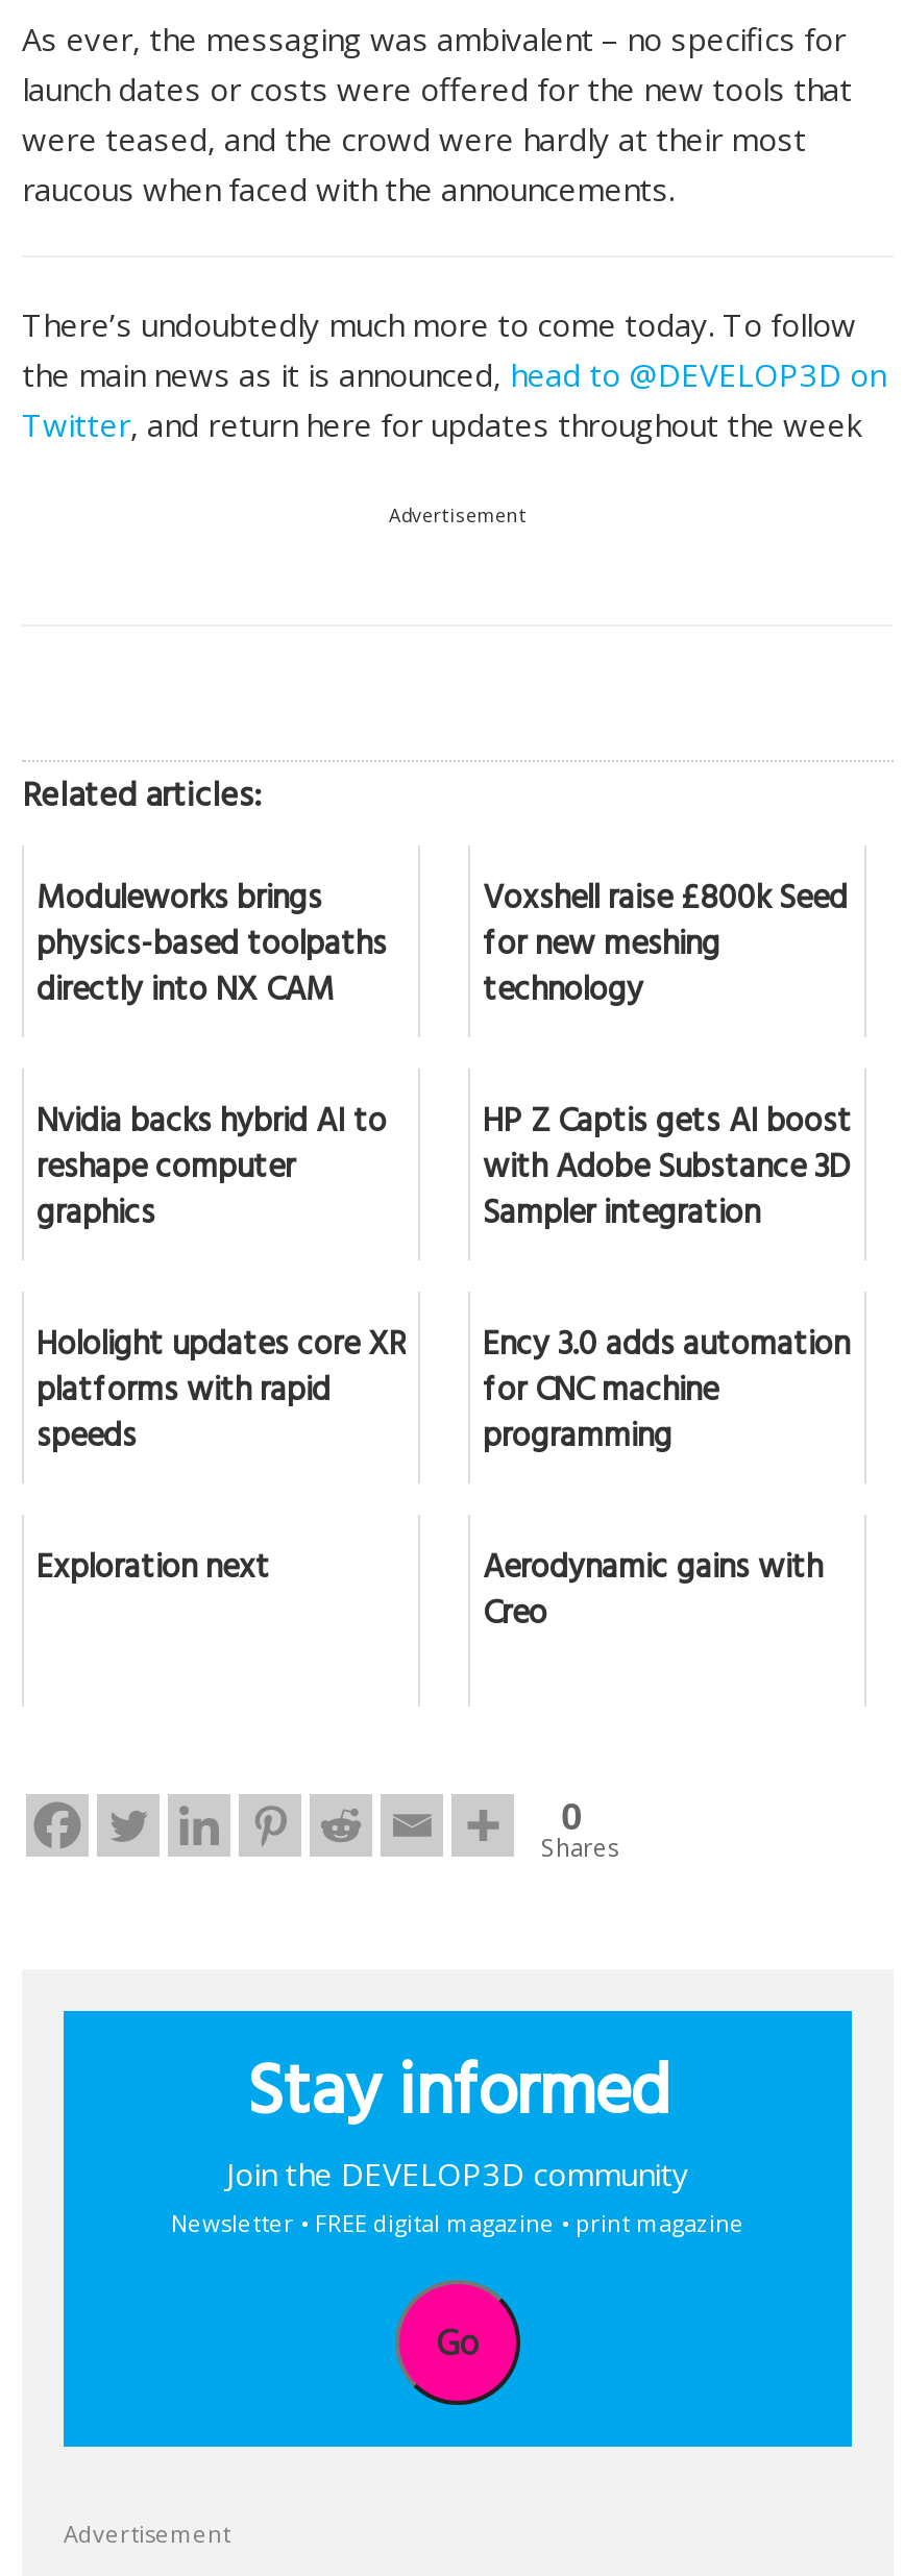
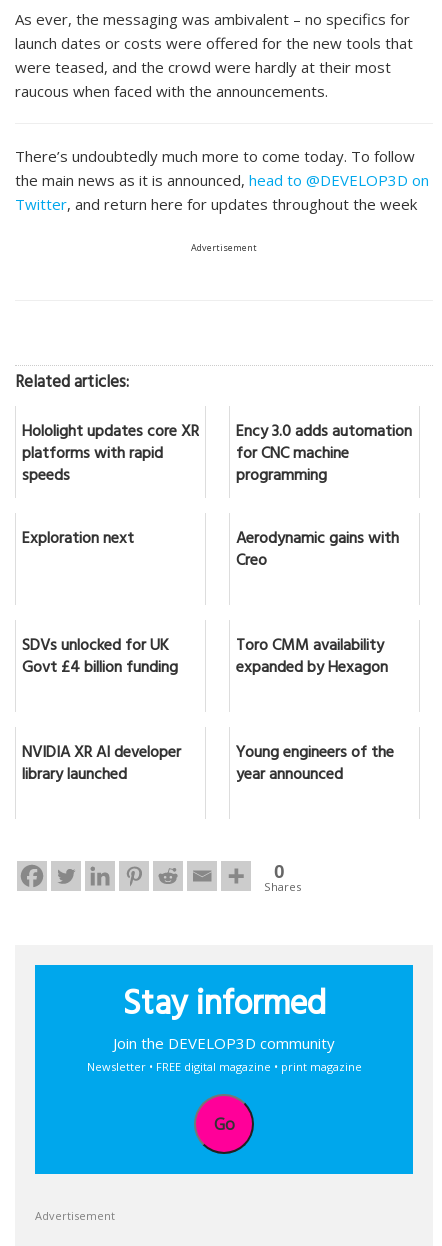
- Moduleworks brings
- physics-based toolpaths
- directly into NX CAM

- Voxshell raise £800k Seed
- for new meshing
- technology
- Nvidia backs hybrid AI to
- reshape computer
- graphics

- HP Z Captis gets AI boost
- with Adobe Substance 3D
- Sampler integration

moved up: Hololight updates core XR | platforms with rapid | speeds | ... | Aerodynamic gains with | Creo

+ SDVs unlocked for UK
+ Govt £4 billion funding

+ Toro CMM availability
+ expanded by Hexagon
+ NVIDIA XR AI developer
+ library launched

+ Young engineers of the
+ year announced
